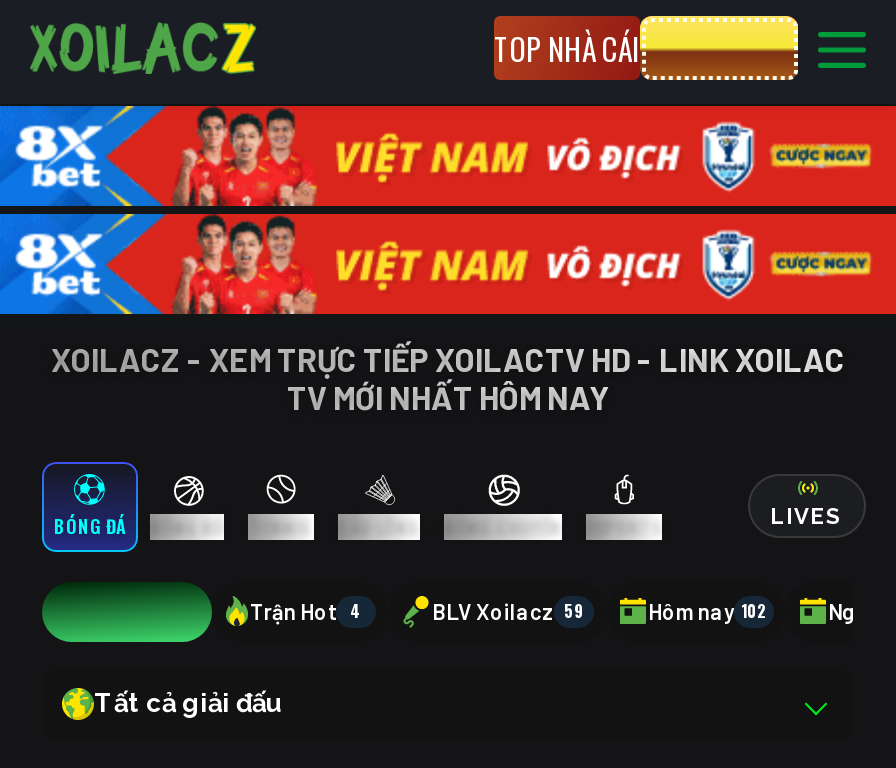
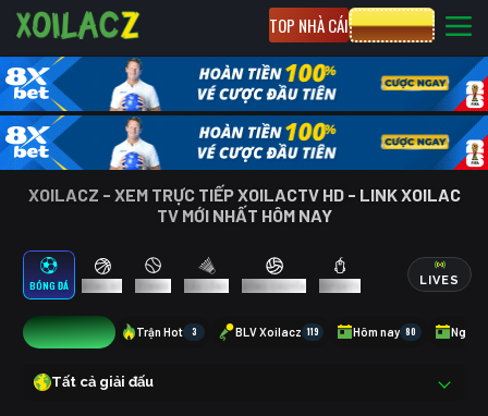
- [image]
+ [image]

- Trận Hot 4
- BLV Xoilacz 59
- Hôm nay 102
+ Trận Hot
+ 3
+ BLV Xoilacz 119
+ Hôm nay 80
